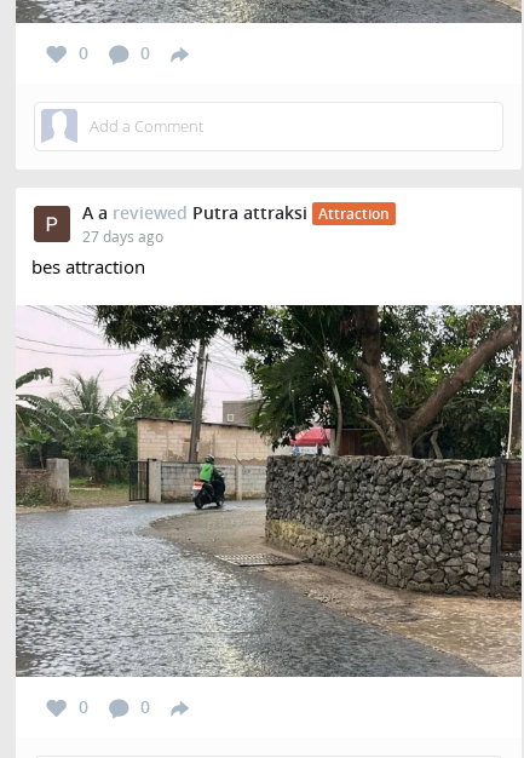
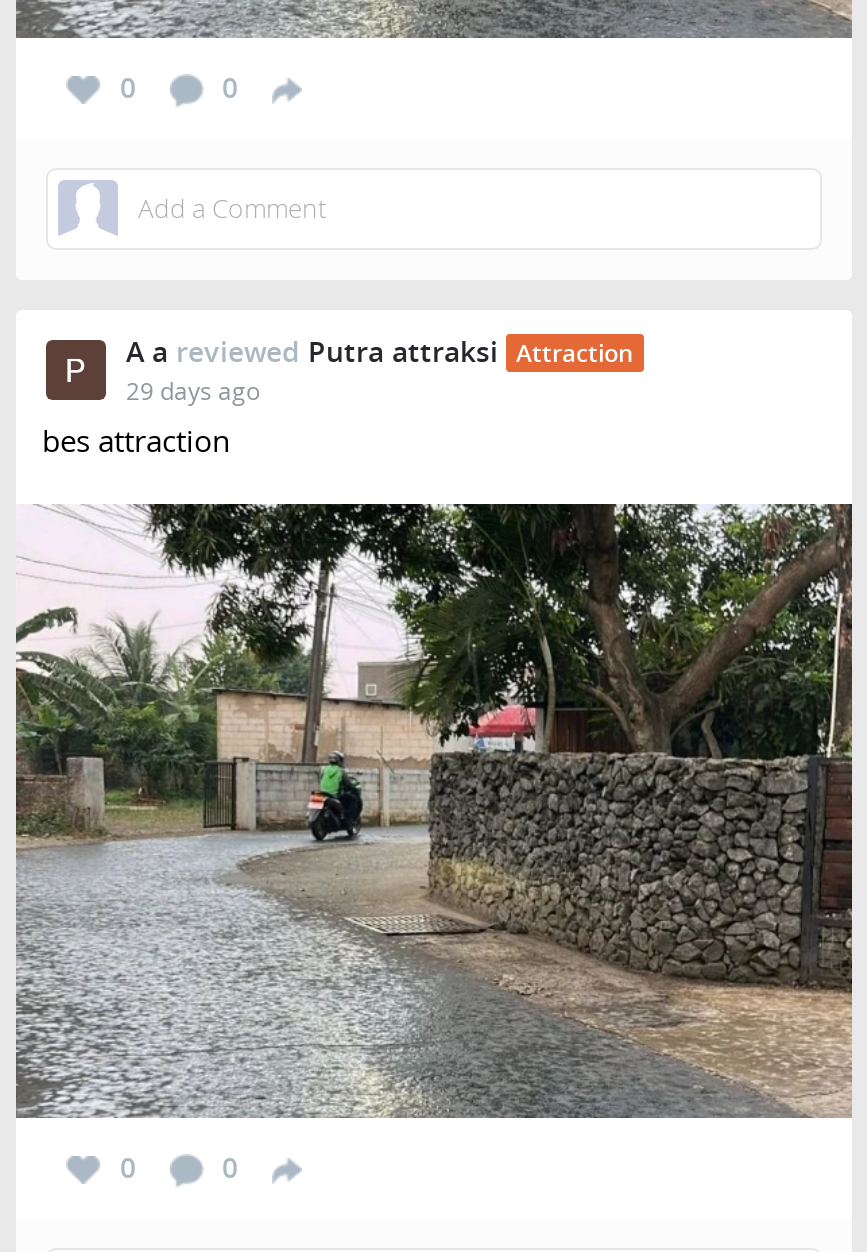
- 27 days ago
+ 29 days ago
